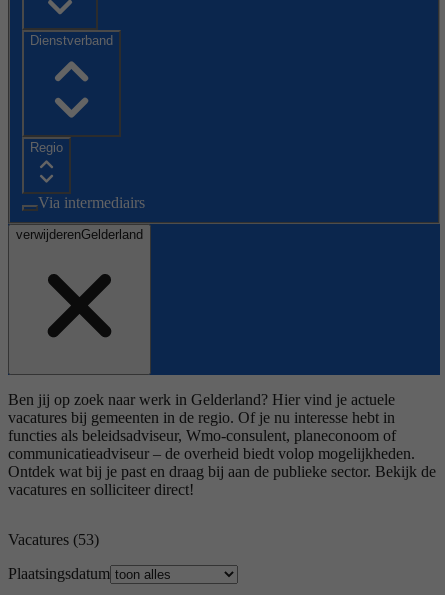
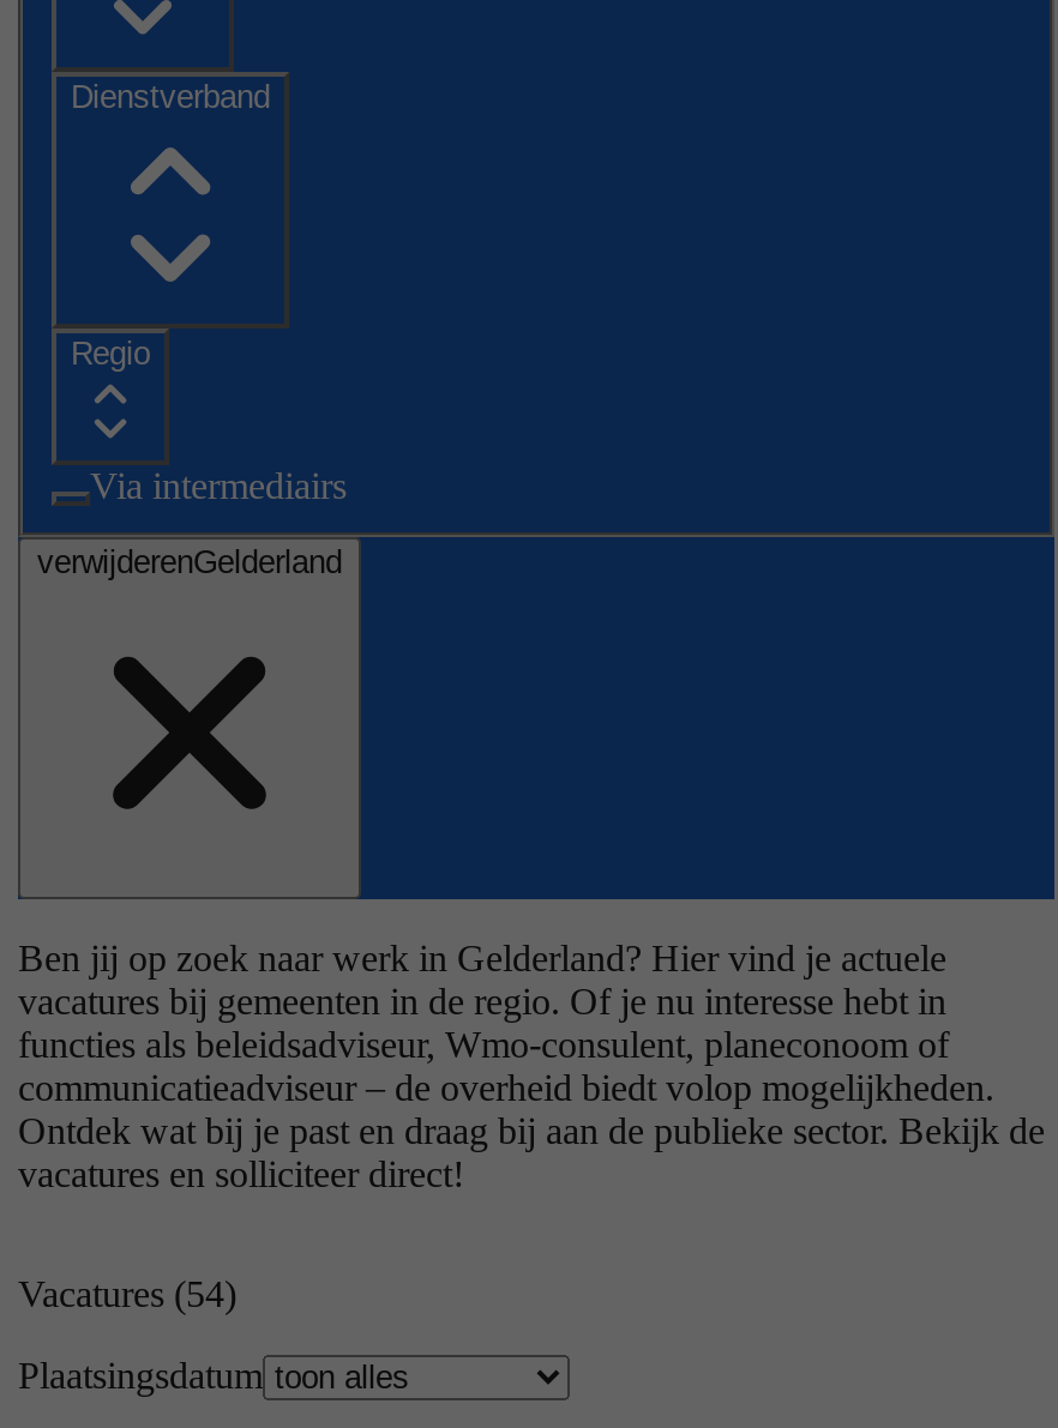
- Vacatures (53)
+ Vacatures (54)
